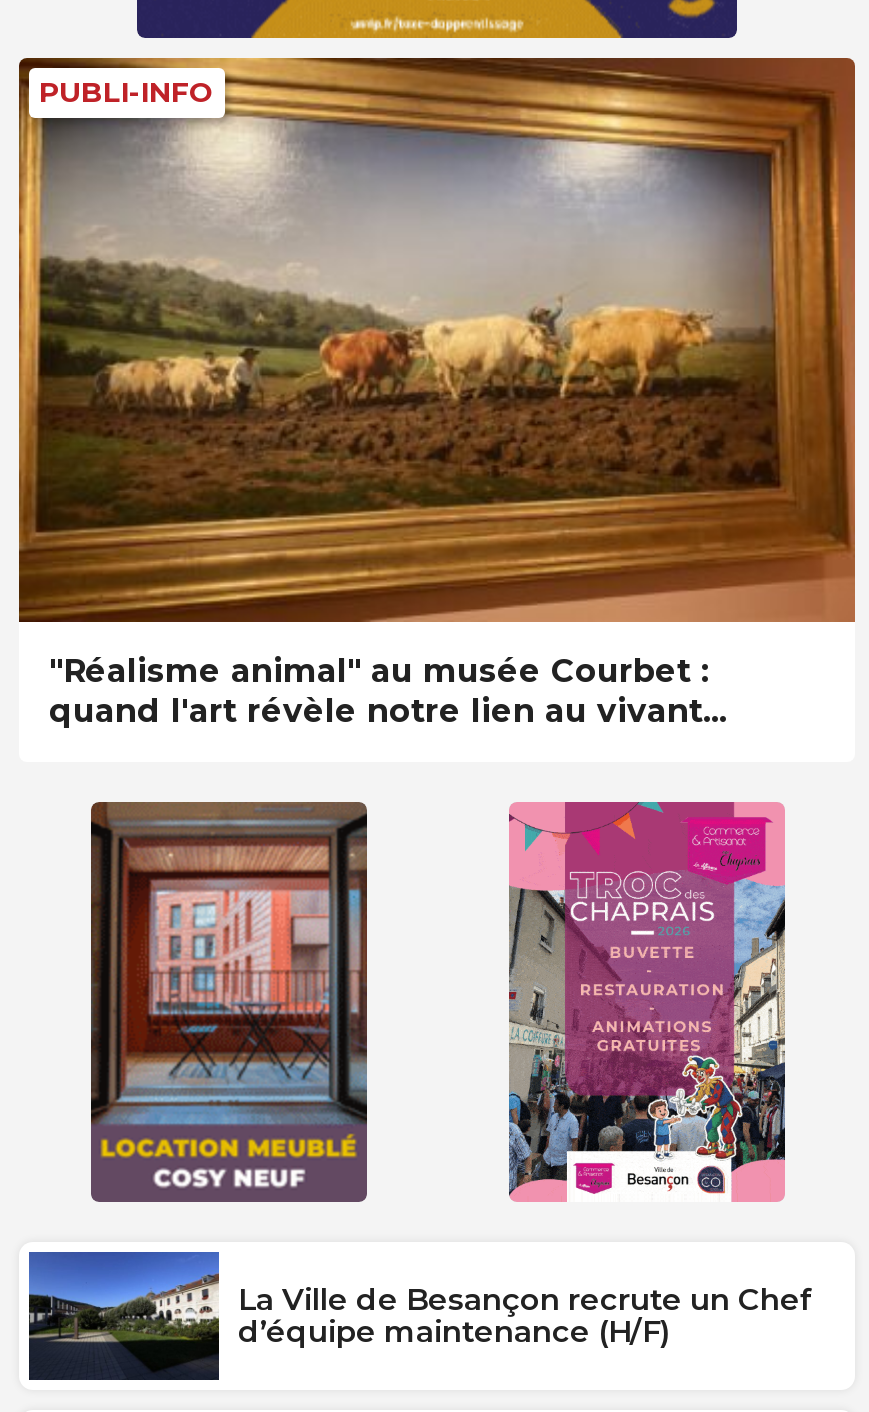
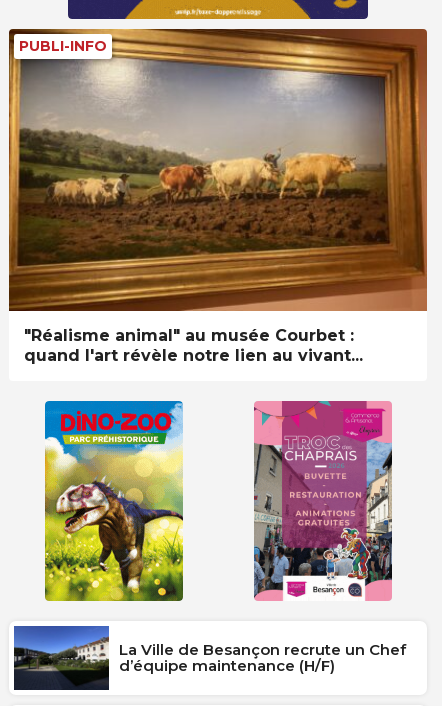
- [image]
+ [image]
